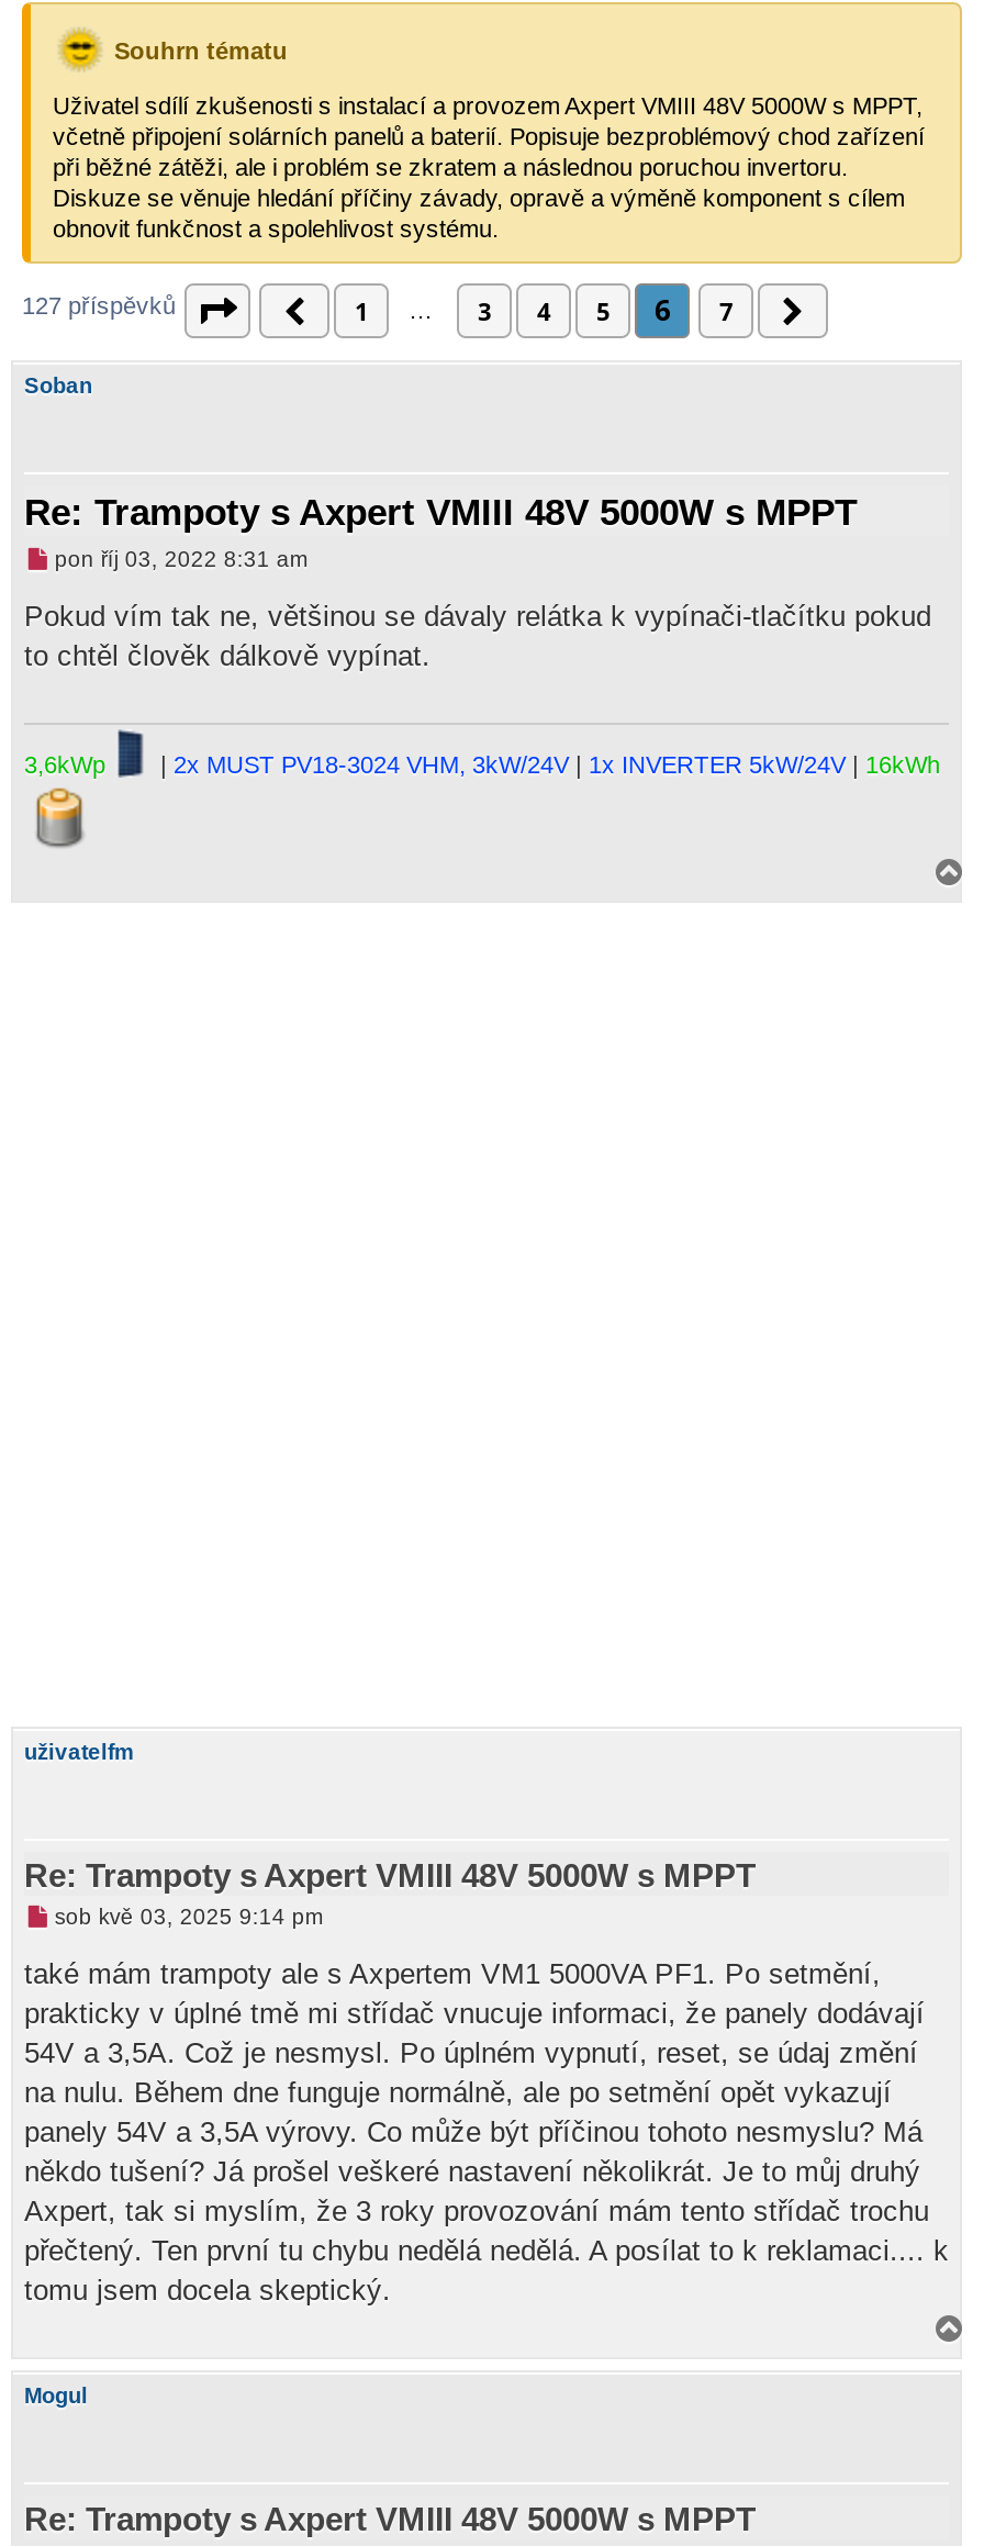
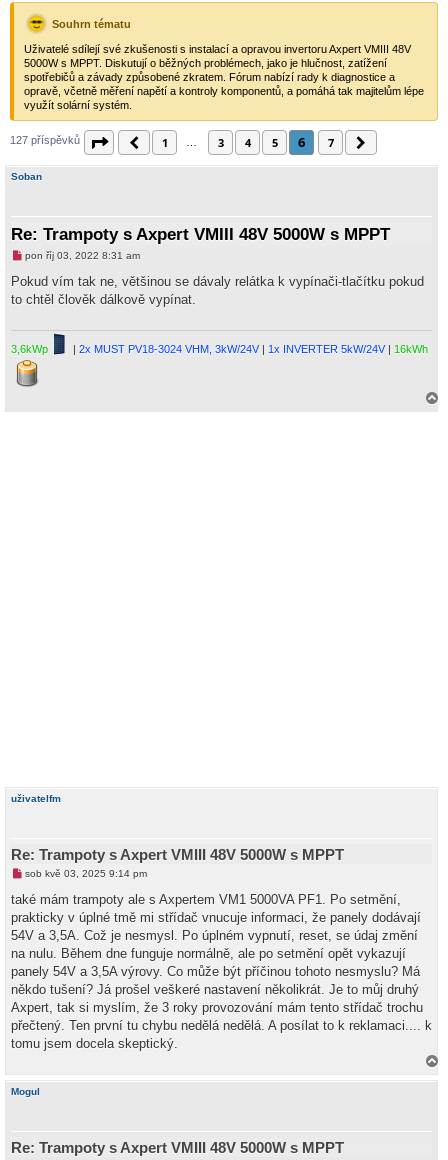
- Uživatel sdílí zkušenosti s instalací a provozem Axpert VMIII 48V 5000W s MPPT,
- včetně připojení solárních panelů a baterií. Popisuje bezproblémový chod zařízení
- při běžné zátěži, ale i problém se zkratem a následnou poruchou invertoru.
- Diskuze se věnuje hledání příčiny závady, opravě a výměně komponent s cílem
- obnovit funkčnost a spolehlivost systému.
+ Uživatelé sdílejí své zkušenosti s instalací a opravou invertoru Axpert VMIII 48V
+ 5000W s MPPT. Diskutují o běžných problémech, jako je hlučnost, zatížení
+ spotřebičů a závady způsobené zkratem. Fórum nabízí rady k diagnostice a
+ opravě, včetně měření napětí a kontroly komponentů, a pomáhá tak majitelům lépe
+ využít solární systém.
